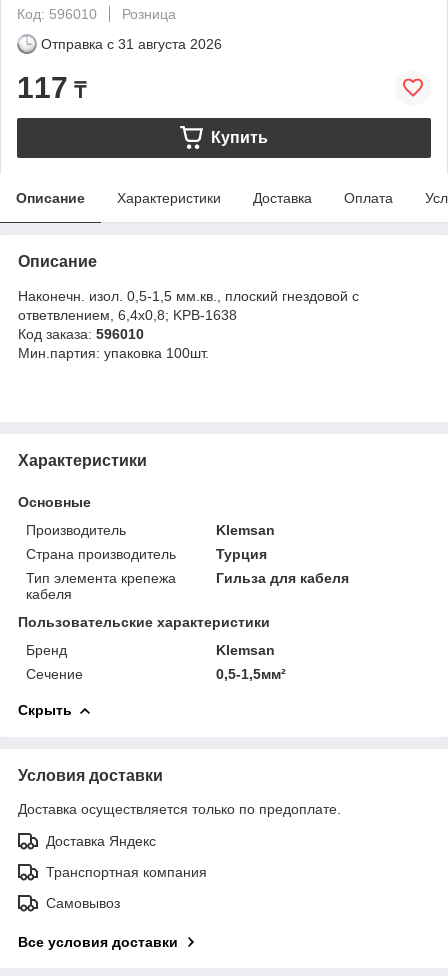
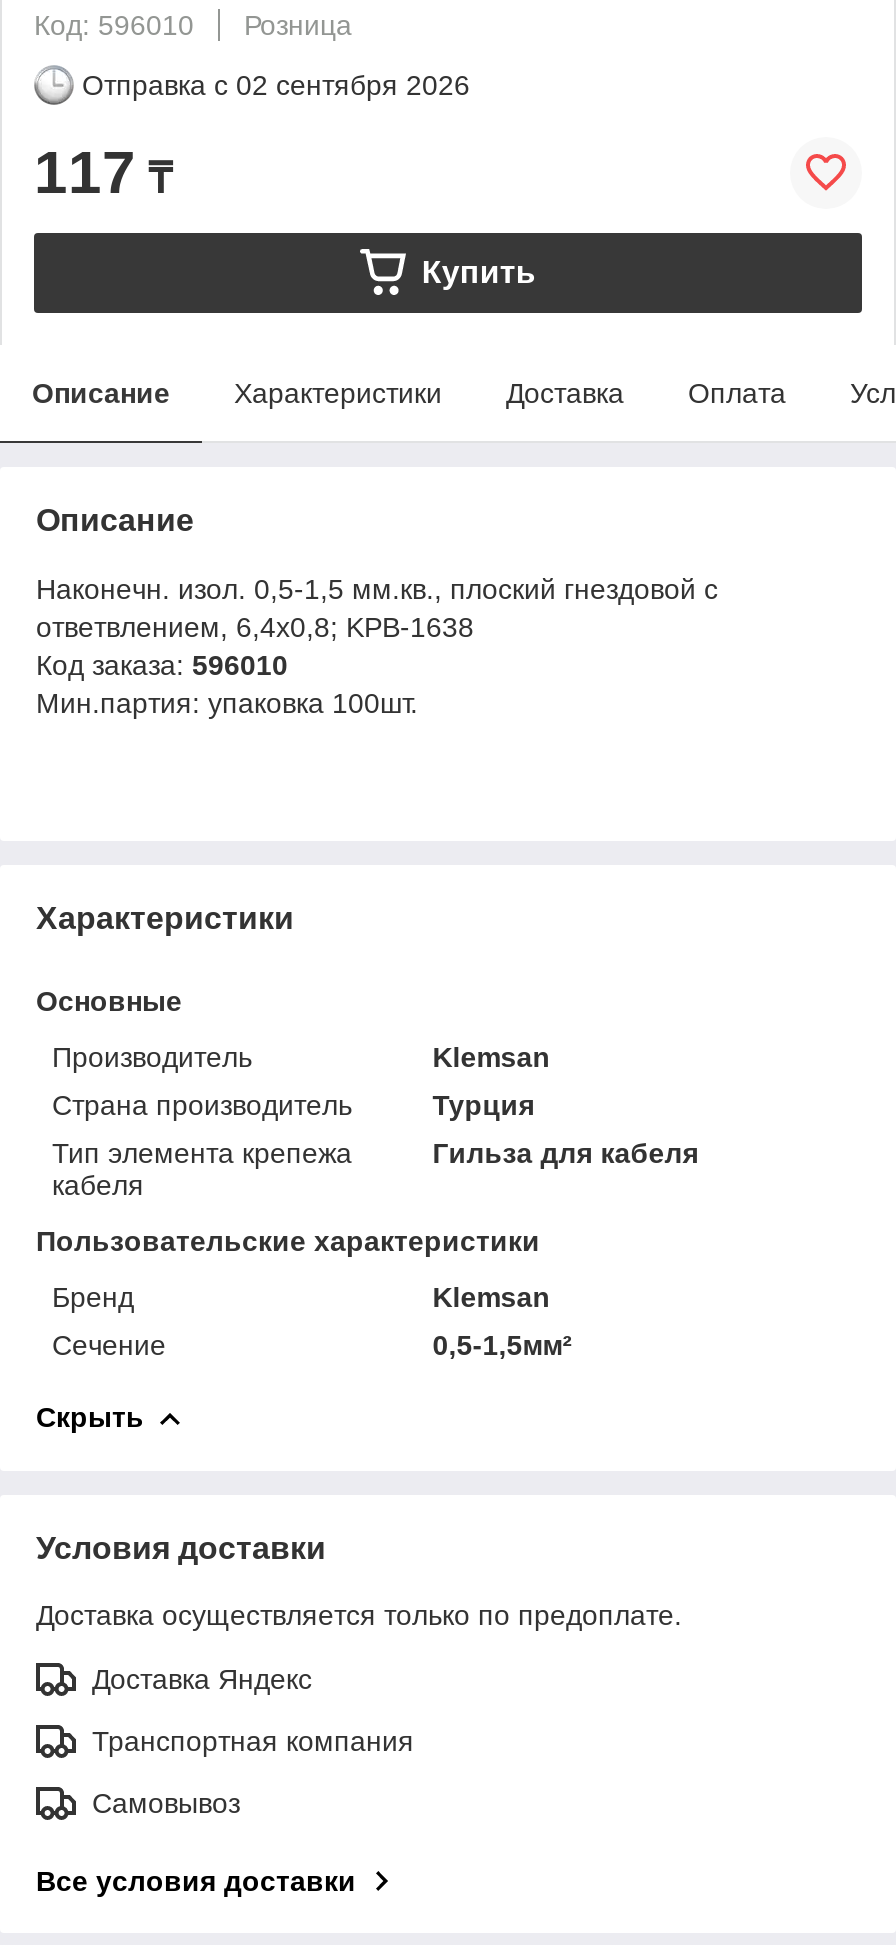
- Отправка с 31 августа 2026
+ Отправка с 02 сентября 2026
